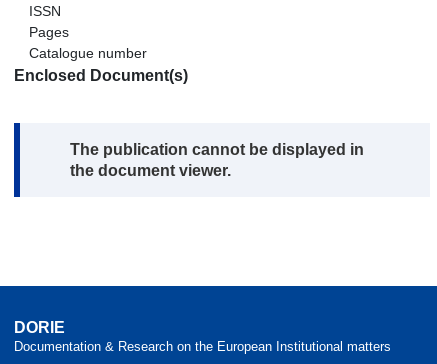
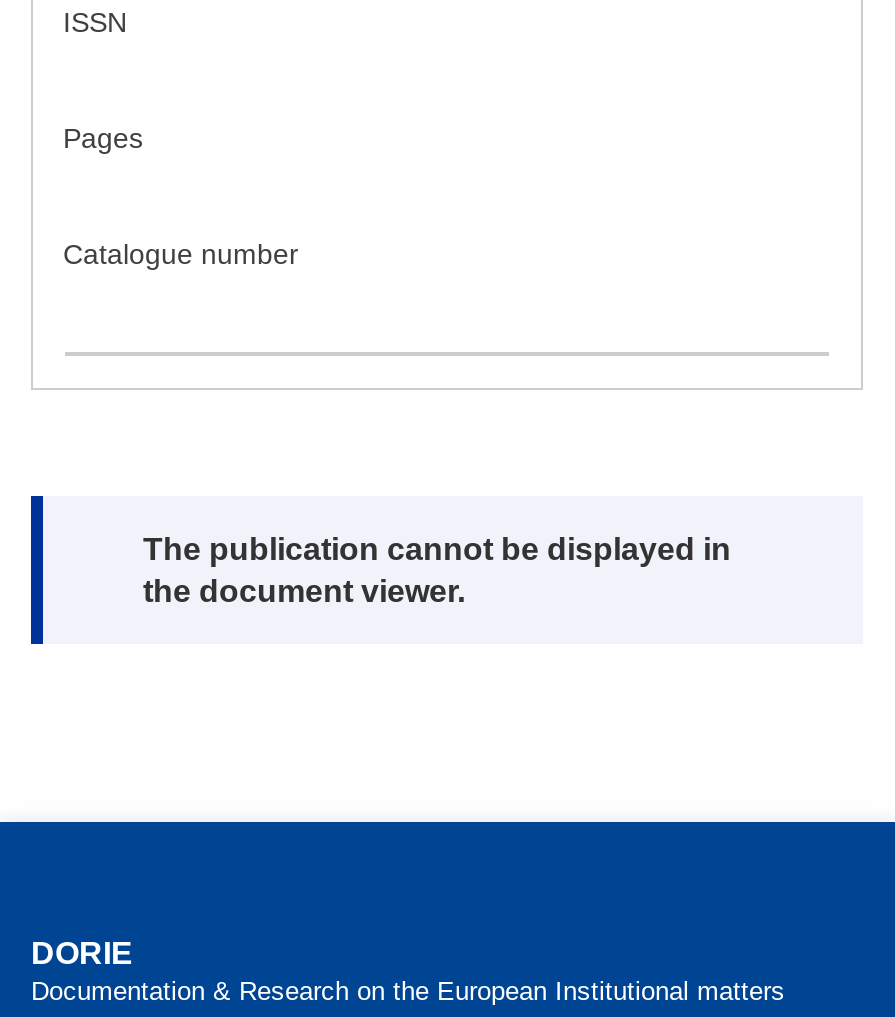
- Enclosed Document(s)
